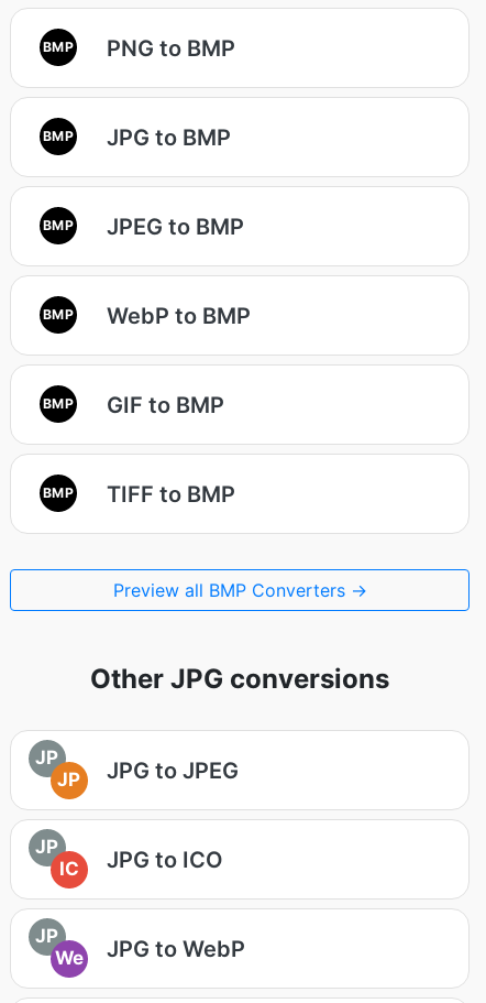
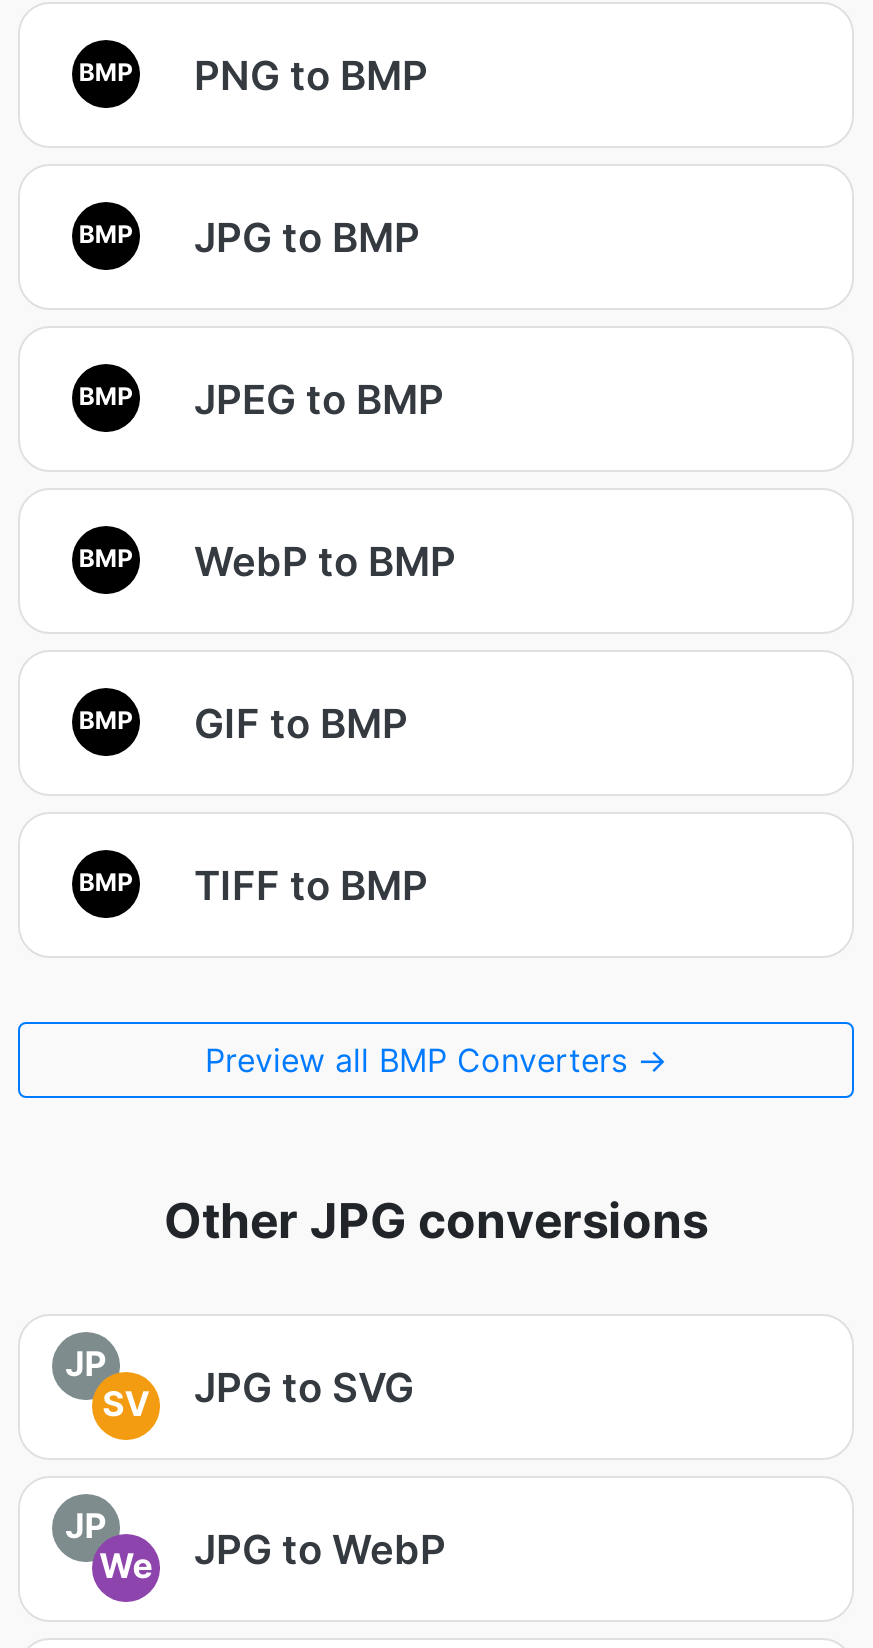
- JP
- JPG to JPEG
- JP
- IC
- JPG to ICO
+ SV
+ JPG to SVG
